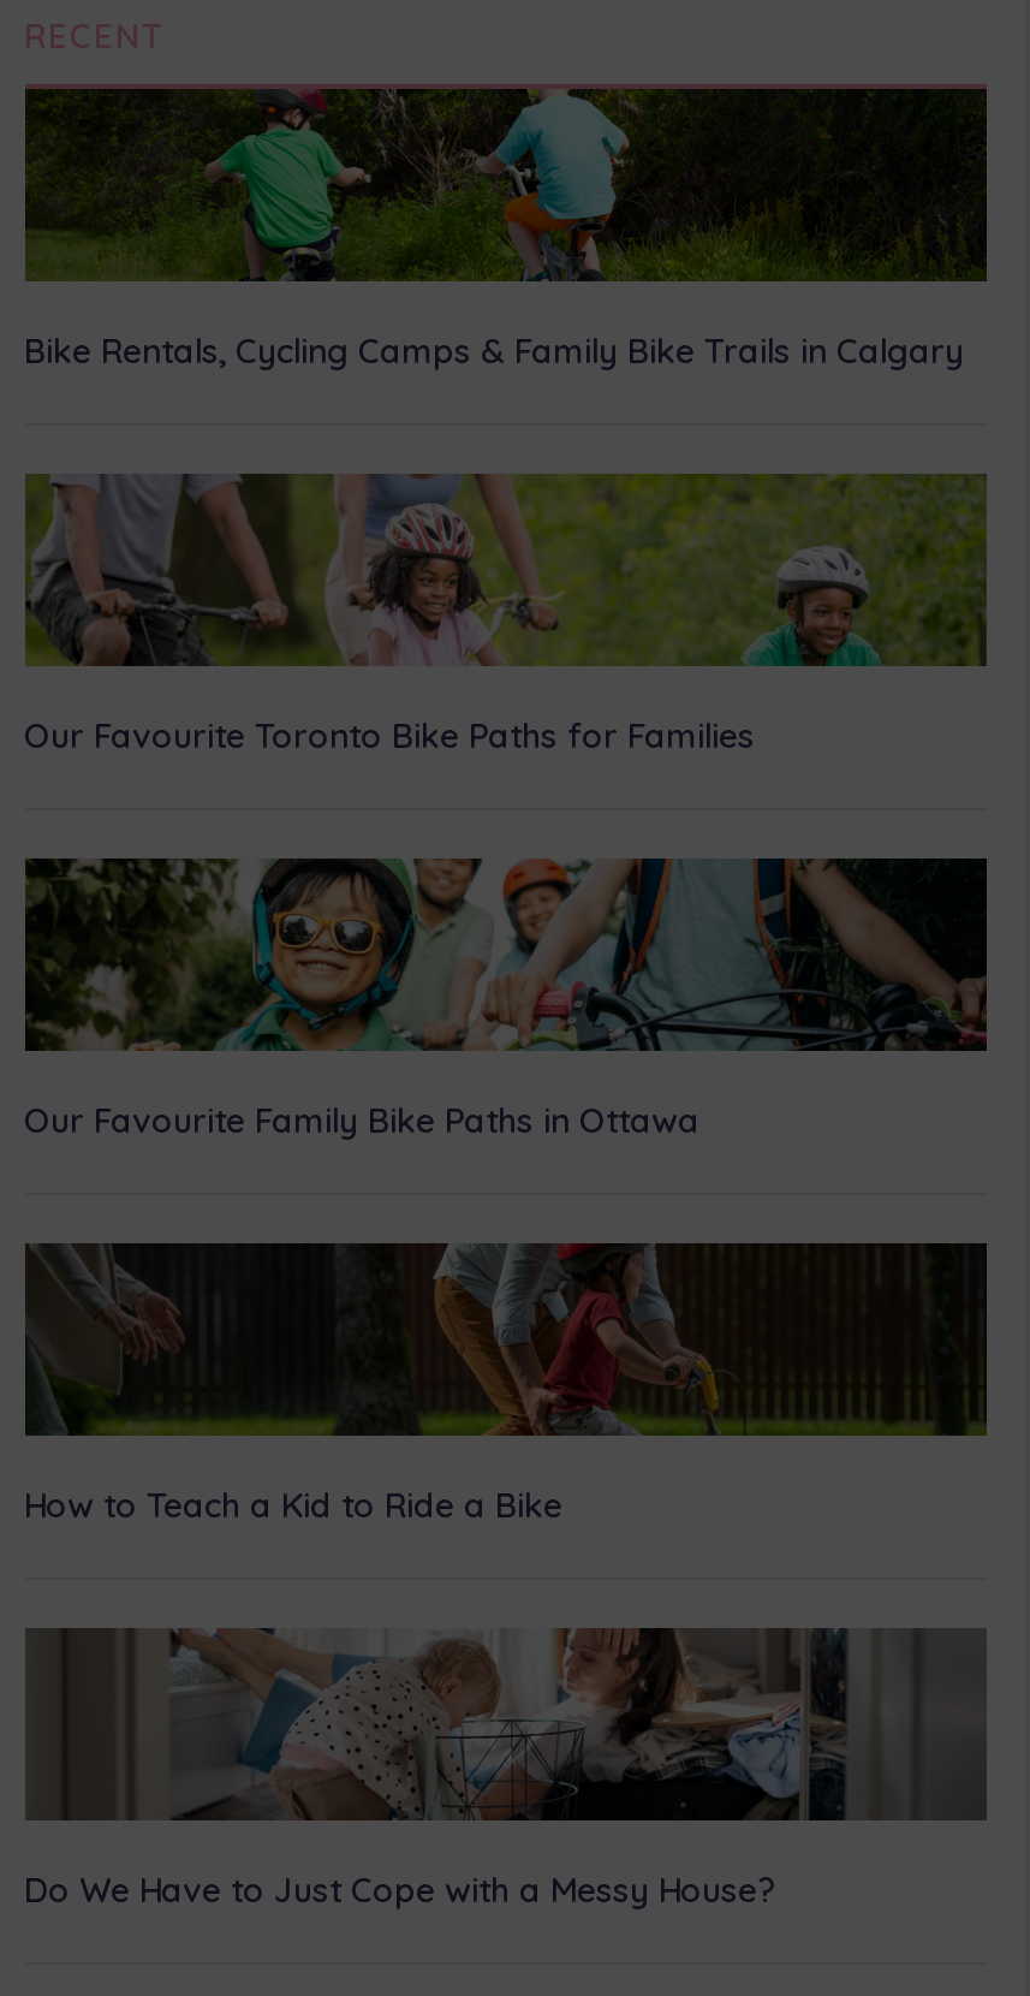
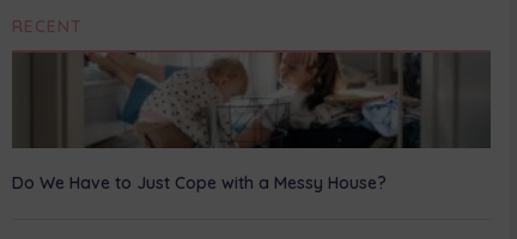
- [image]
- Bike Rentals, Cycling Camps & Family Bike Trails in Calgary

- [image]
- Our Favourite Toronto Bike Paths for Families

- [image]
- Our Favourite Family Bike Paths in Ottawa

- [image]
- How to Teach a Kid to Ride a Bike
